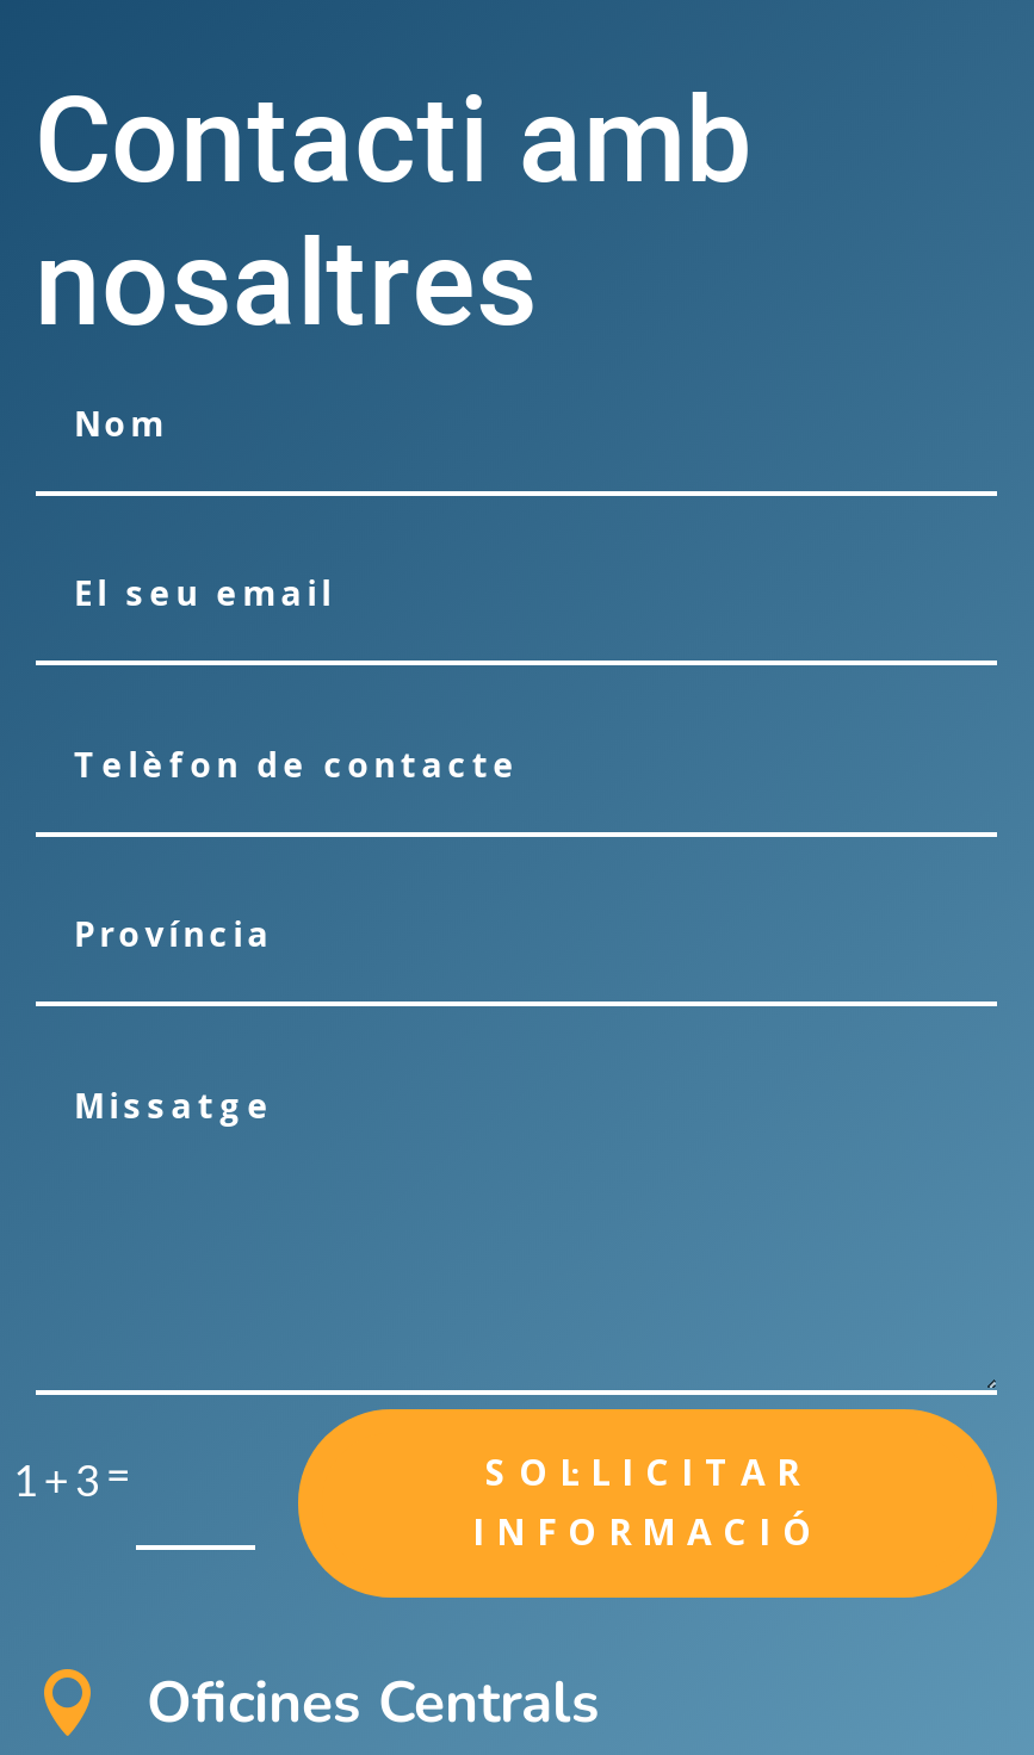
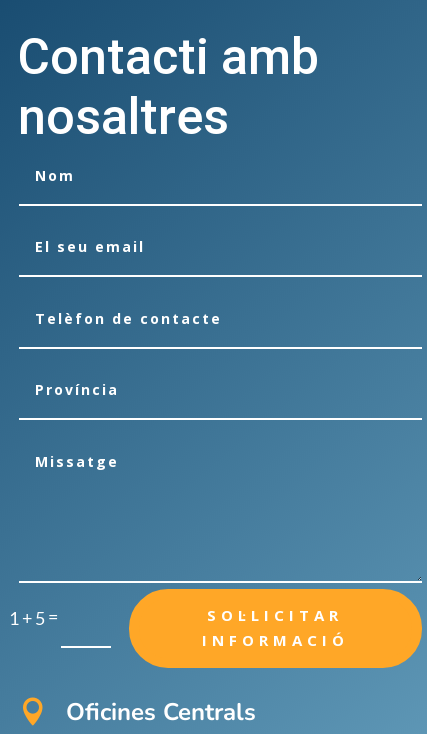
- 1 + 3 =
+ 1 + 5 =
